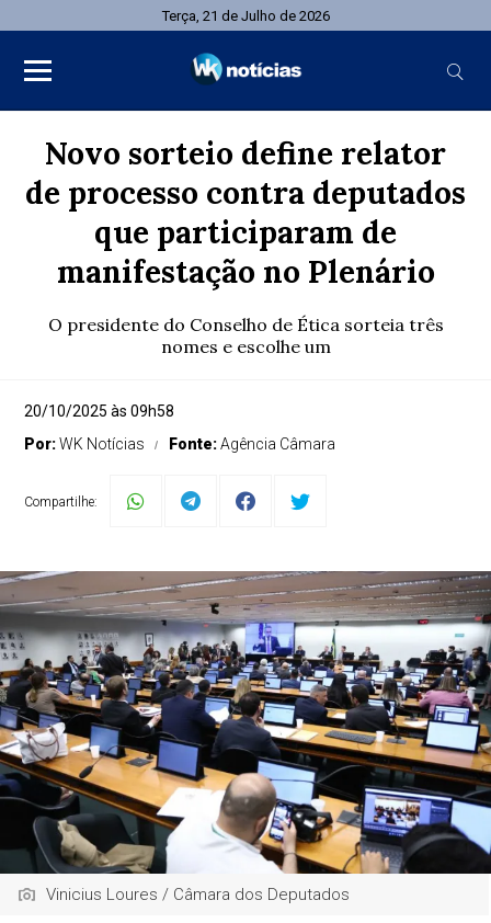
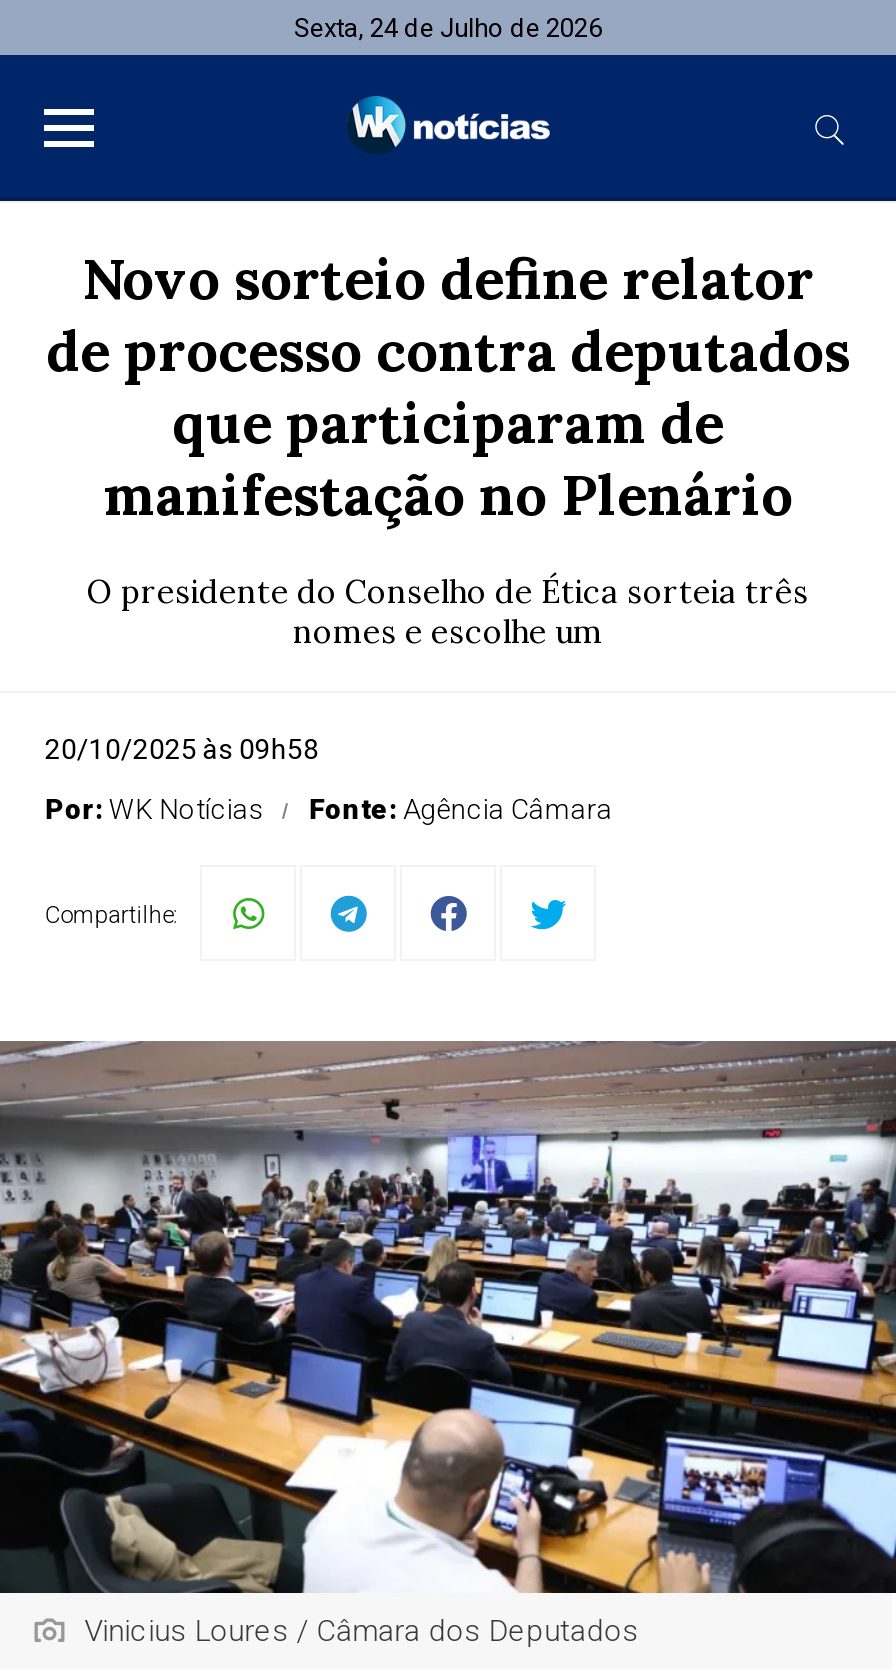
- Terça, 21 de Julho de 2026
+ Sexta, 24 de Julho de 2026
